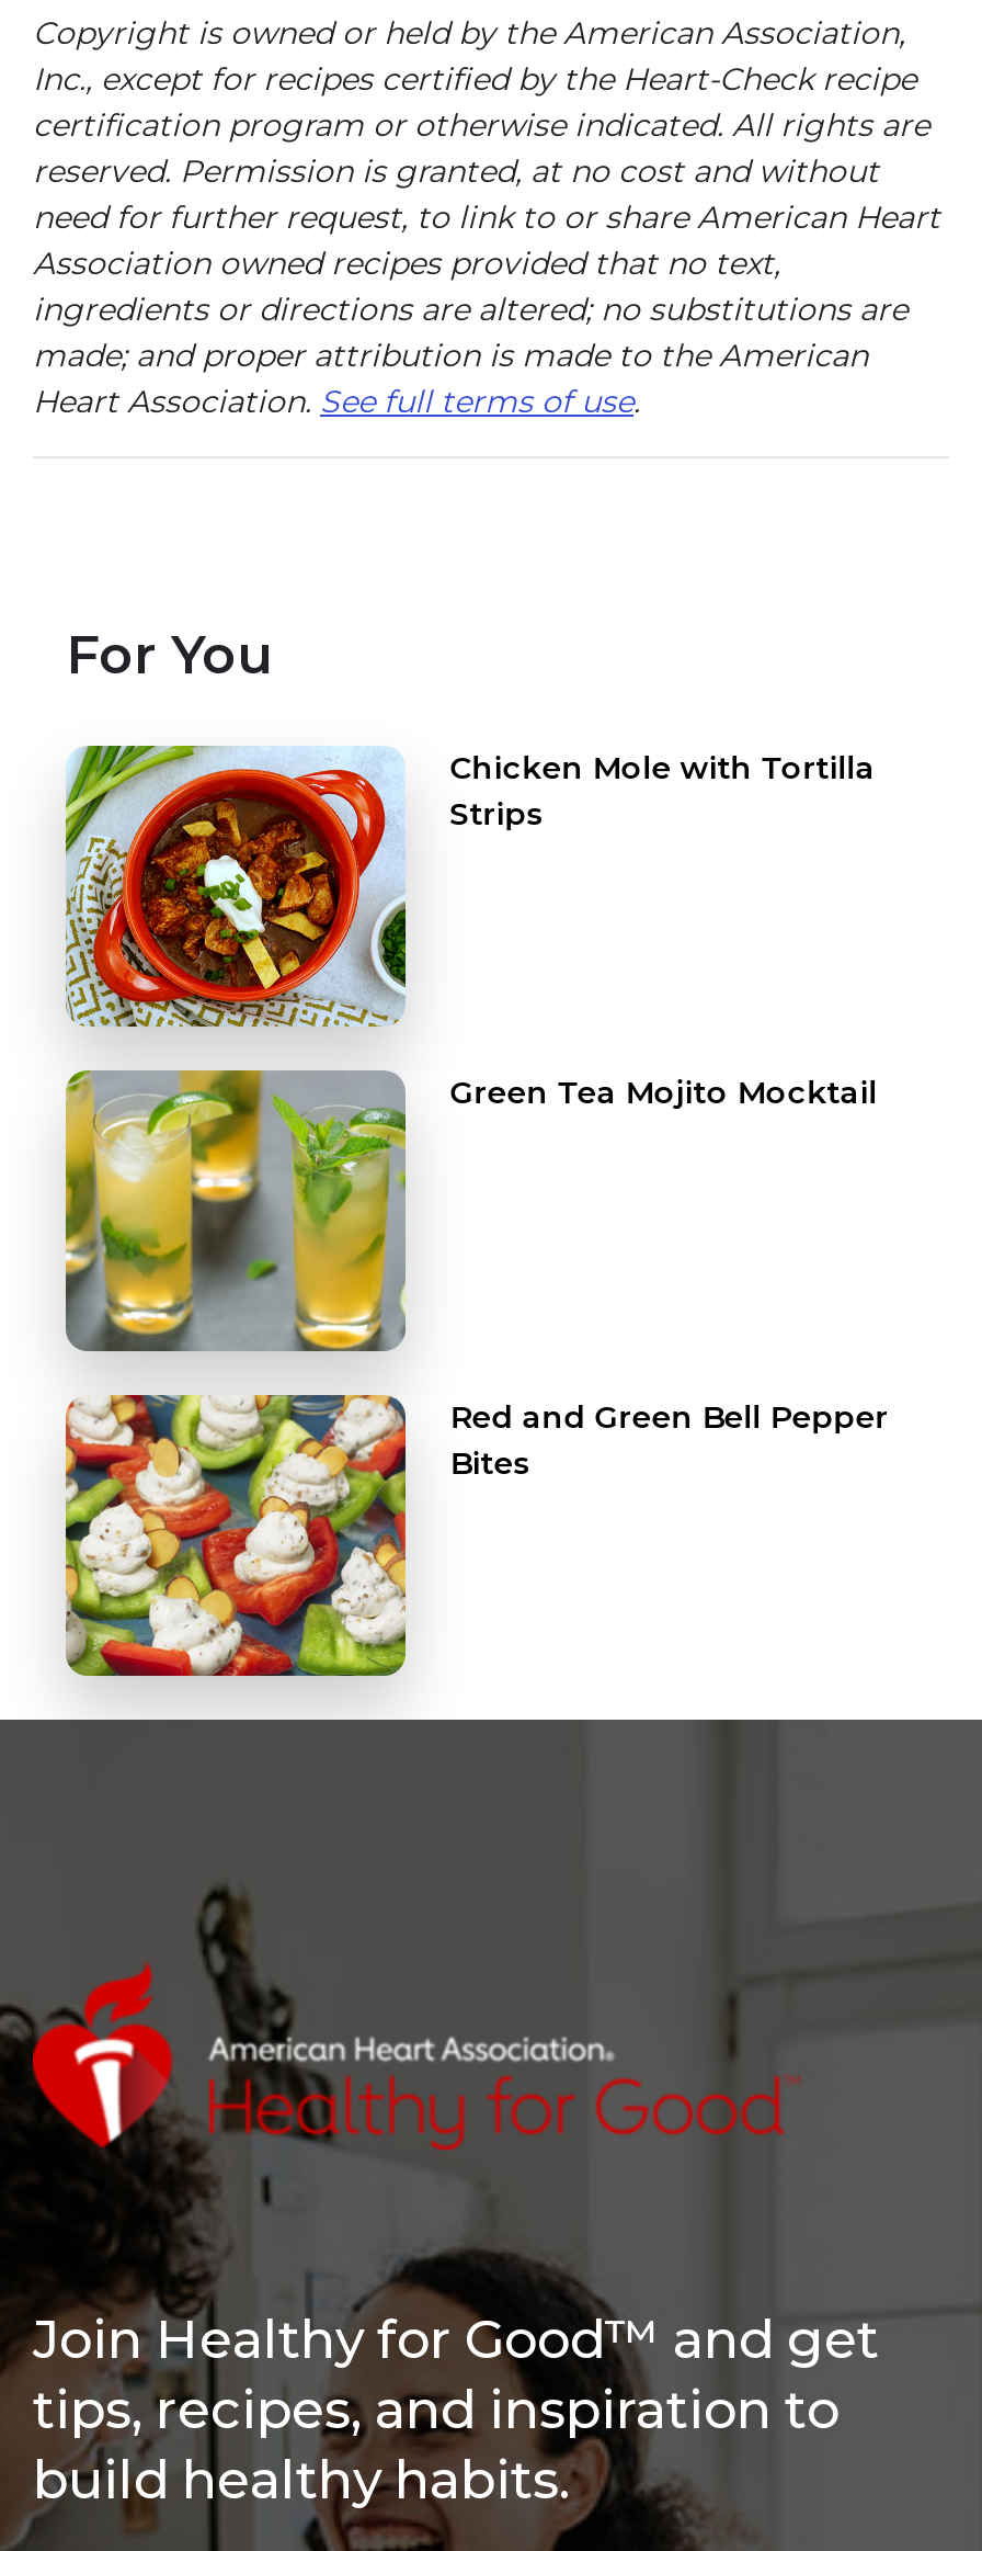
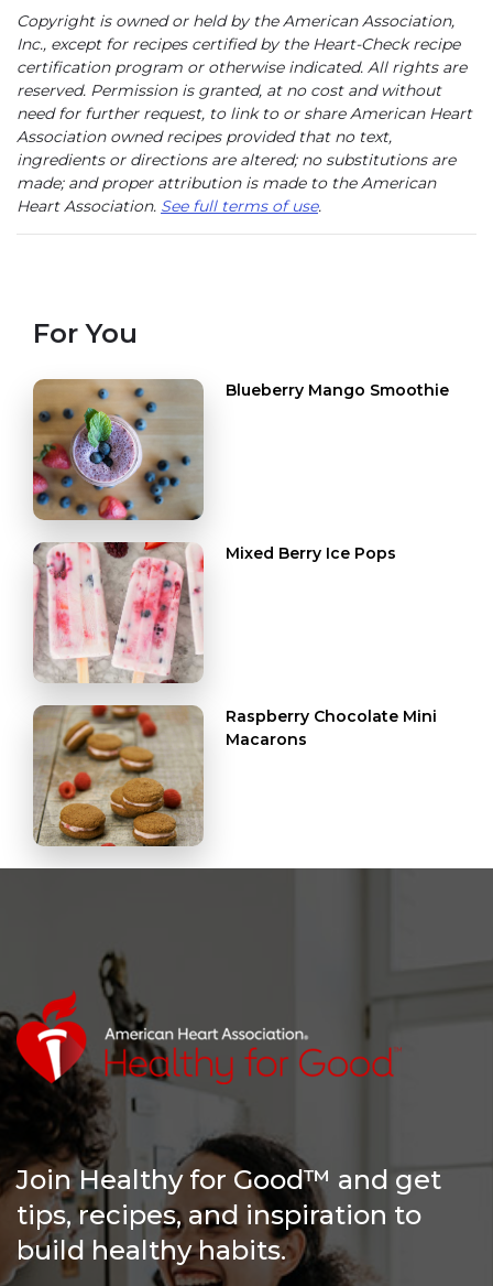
- [image]
- Chicken Mole with Tortilla
- Strips
+ [image]
+ Blueberry Mango Smoothie

- [image]
- Green Tea Mojito Mocktail
+ [image]
+ Mixed Berry Ice Pops

- [image]
- Red and Green Bell Pepper
- Bites
+ [image]
+ Raspberry Chocolate Mini
+ Macarons
